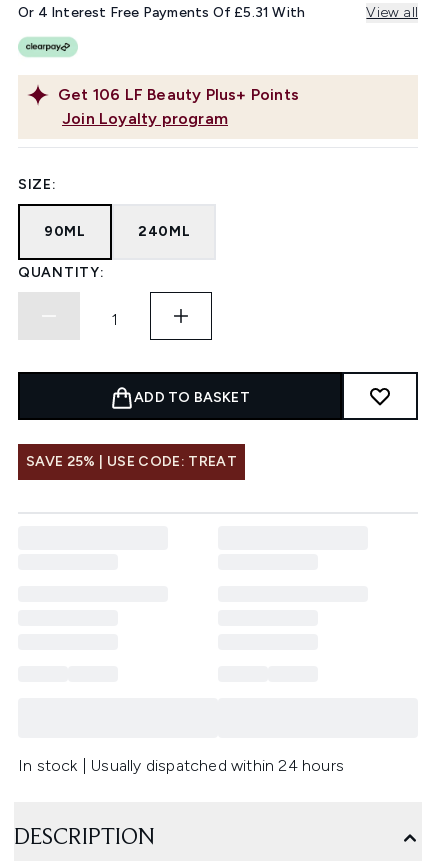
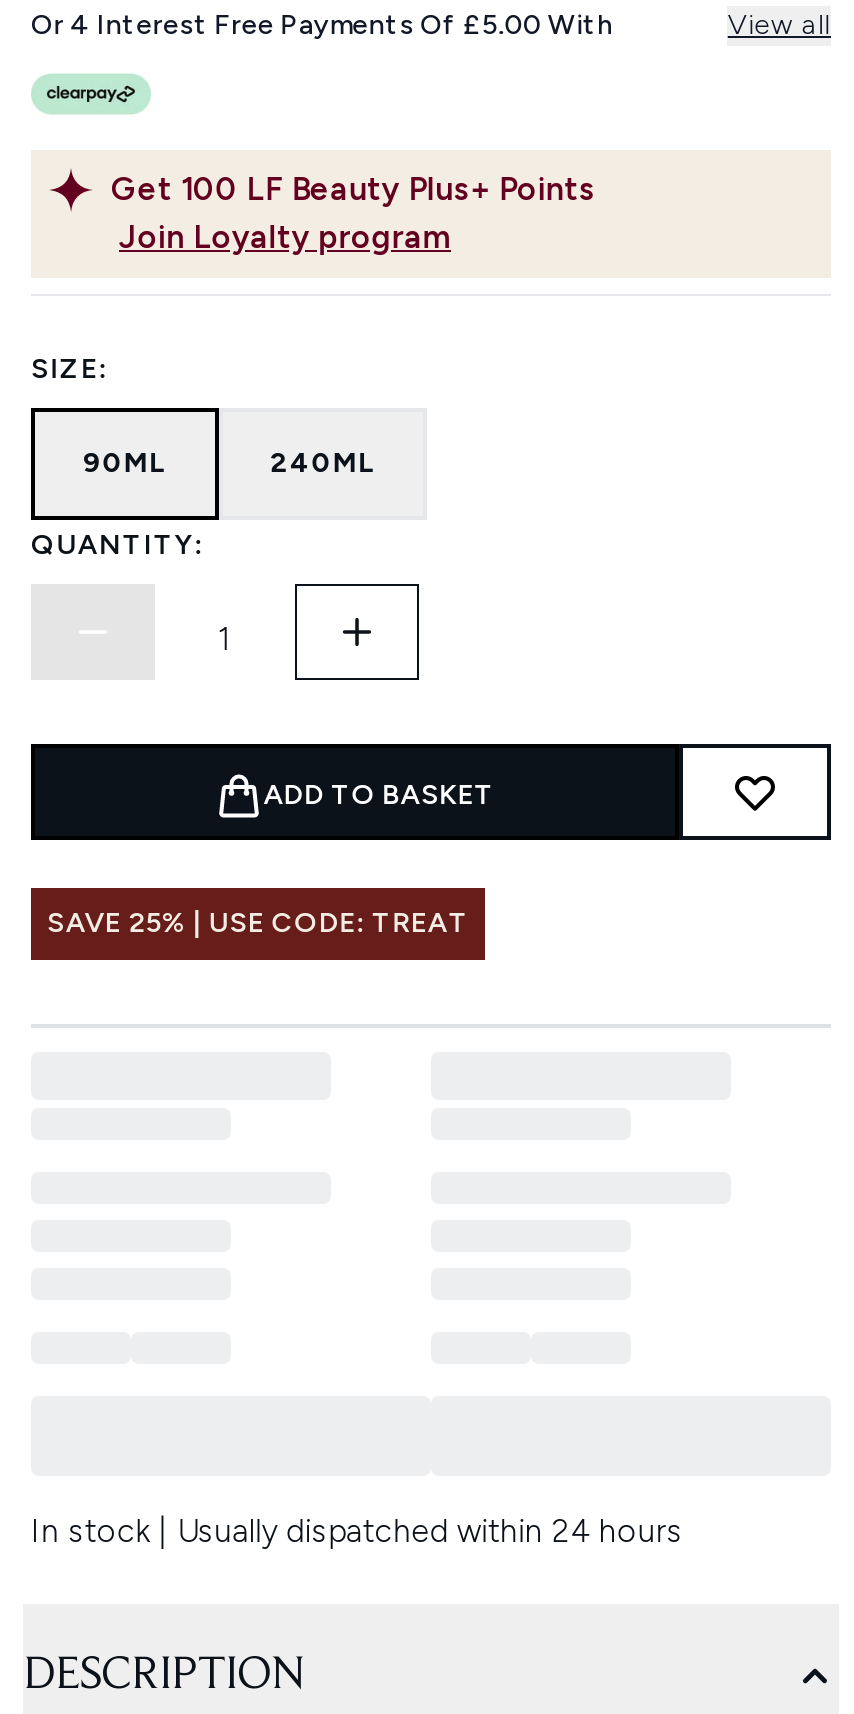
- Or 4 Interest Free Payments Of £5.31 With
+ Or 4 Interest Free Payments Of £5.00 With

- Get 106 LF Beauty Plus+ Points
+ Get 100 LF Beauty Plus+ Points
